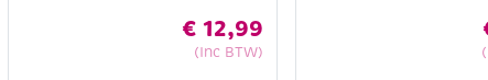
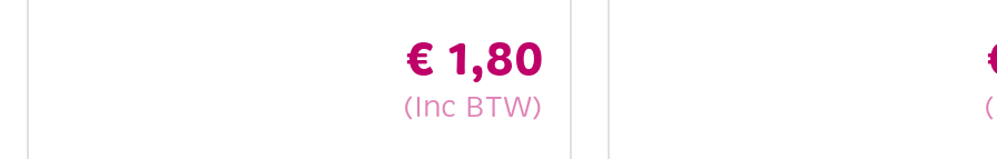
- €12,99
+ €1,80
